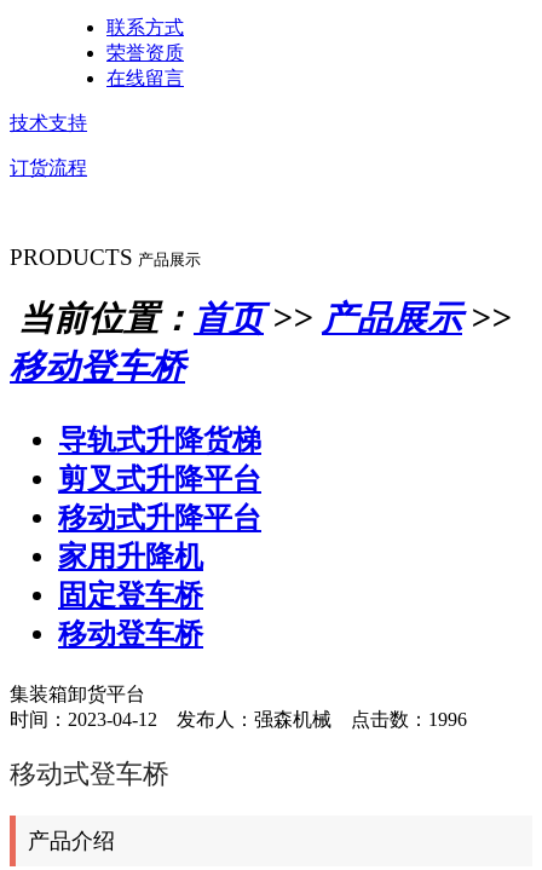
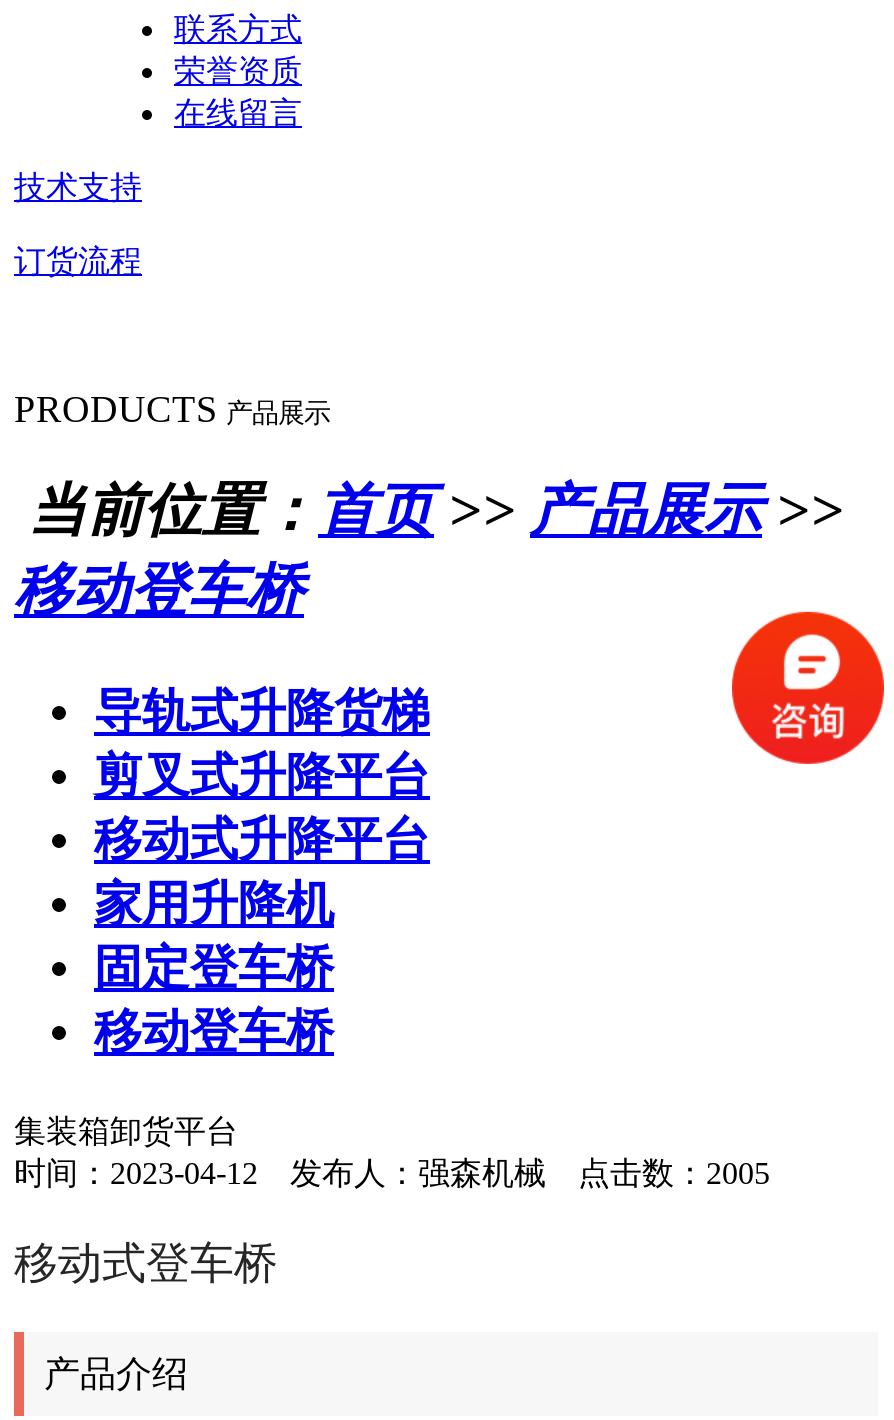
+ [image]

- 时间：2023-04-12 发布人：强森机械 点击数：1996
+ 时间：2023-04-12 发布人：强森机械 点击数：2005
